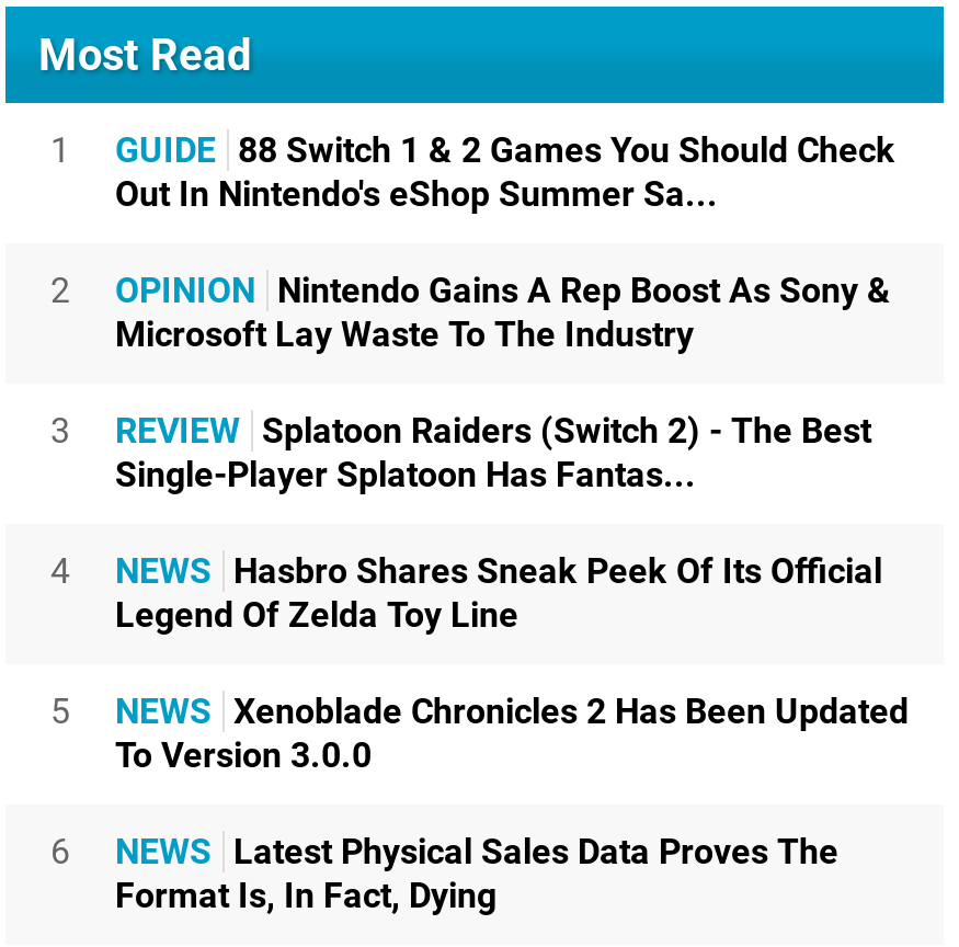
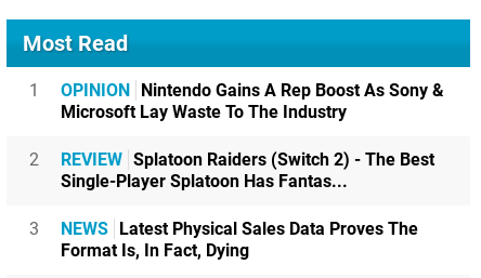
- GUIDE 88 Switch 1 & 2 Games You Should Check
- Out In Nintendo's eShop Summer Sa...
- 2

- 3 REVIEW Splatoon Raiders (Switch 2) - The Best
+ 2 REVIEW Splatoon Raiders (Switch 2) - The Best

- 4
- NEWS Hasbro Shares Sneak Peek Of Its Official
- Legend Of Zelda Toy Line
- 5
- NEWS Xenoblade Chronicles 2 Has Been Updated
- To Version 3.0.0
- 6
+ 3
